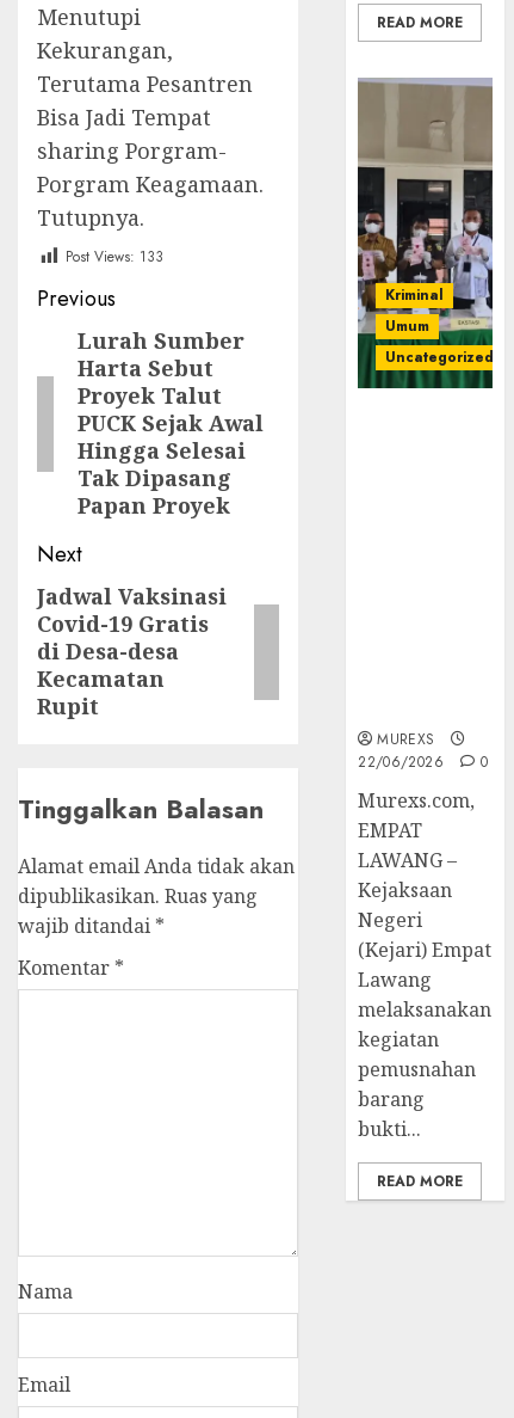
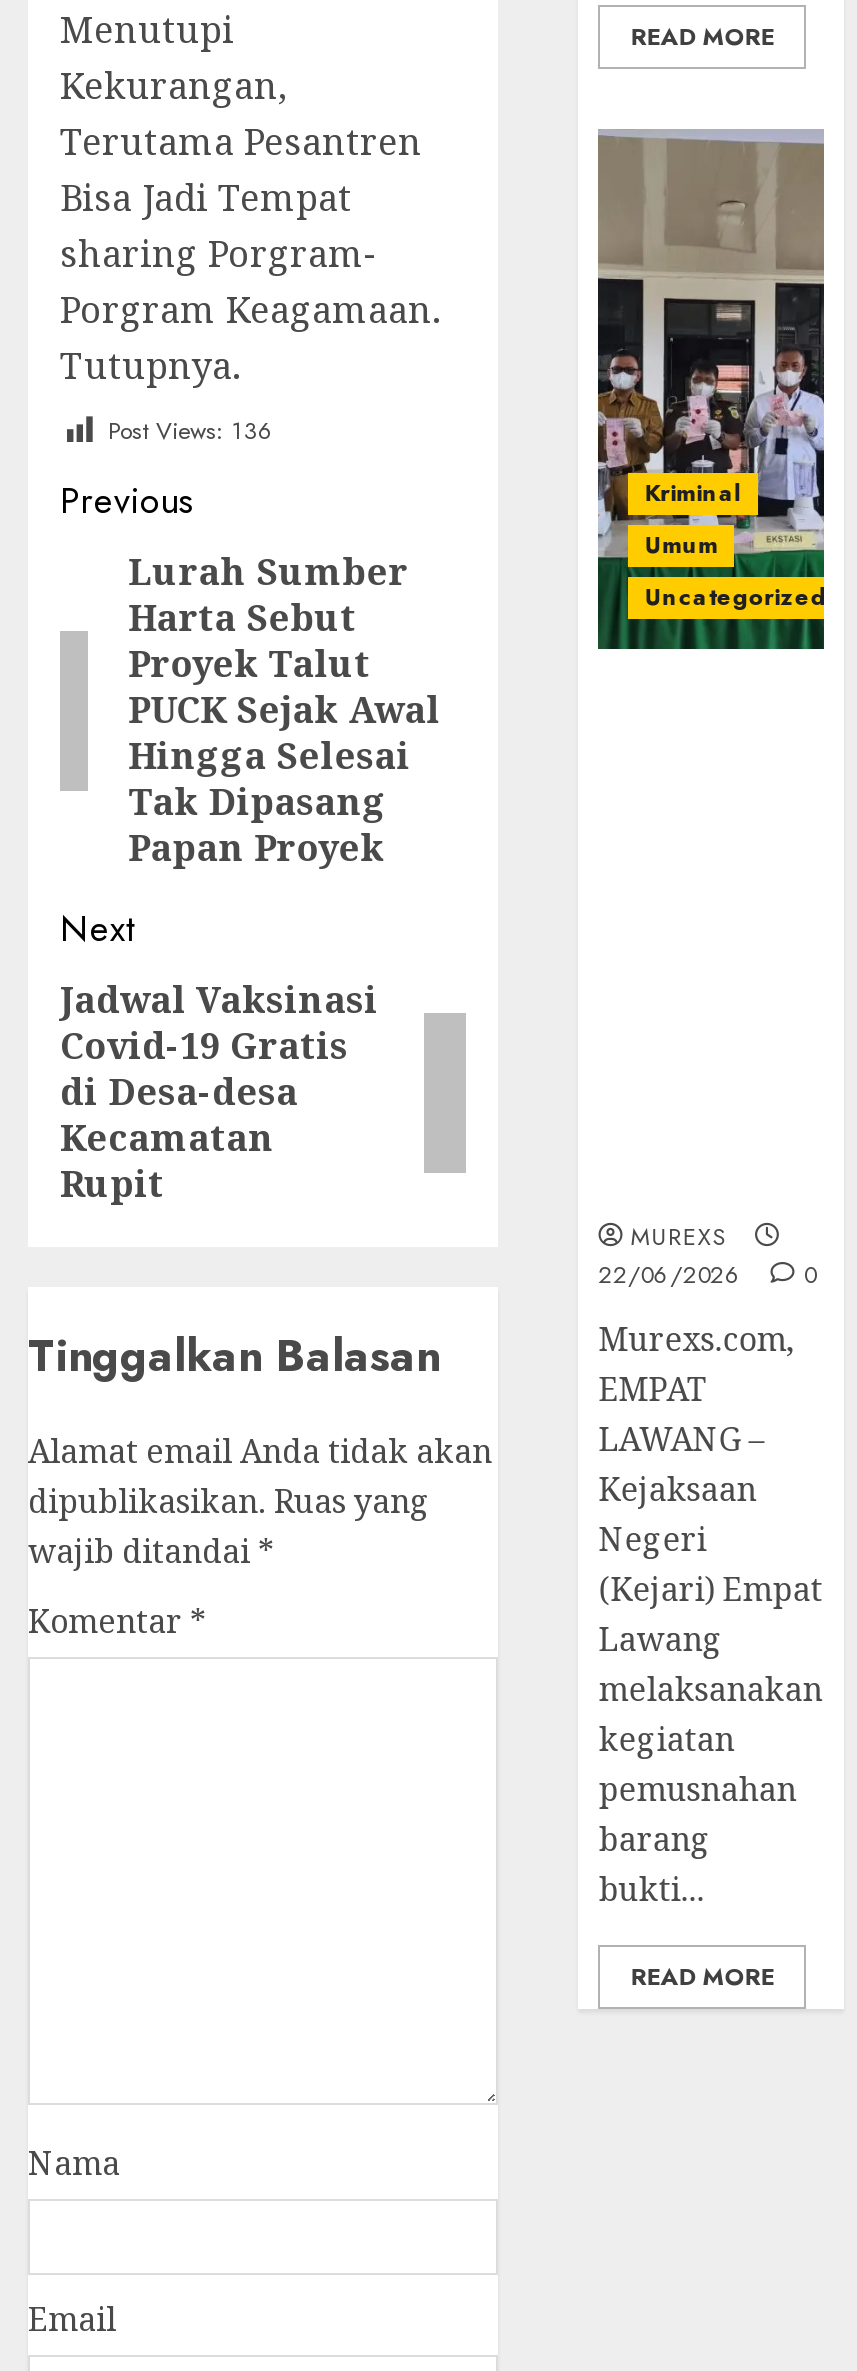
- Post Views: 133
+ Post Views: 136
